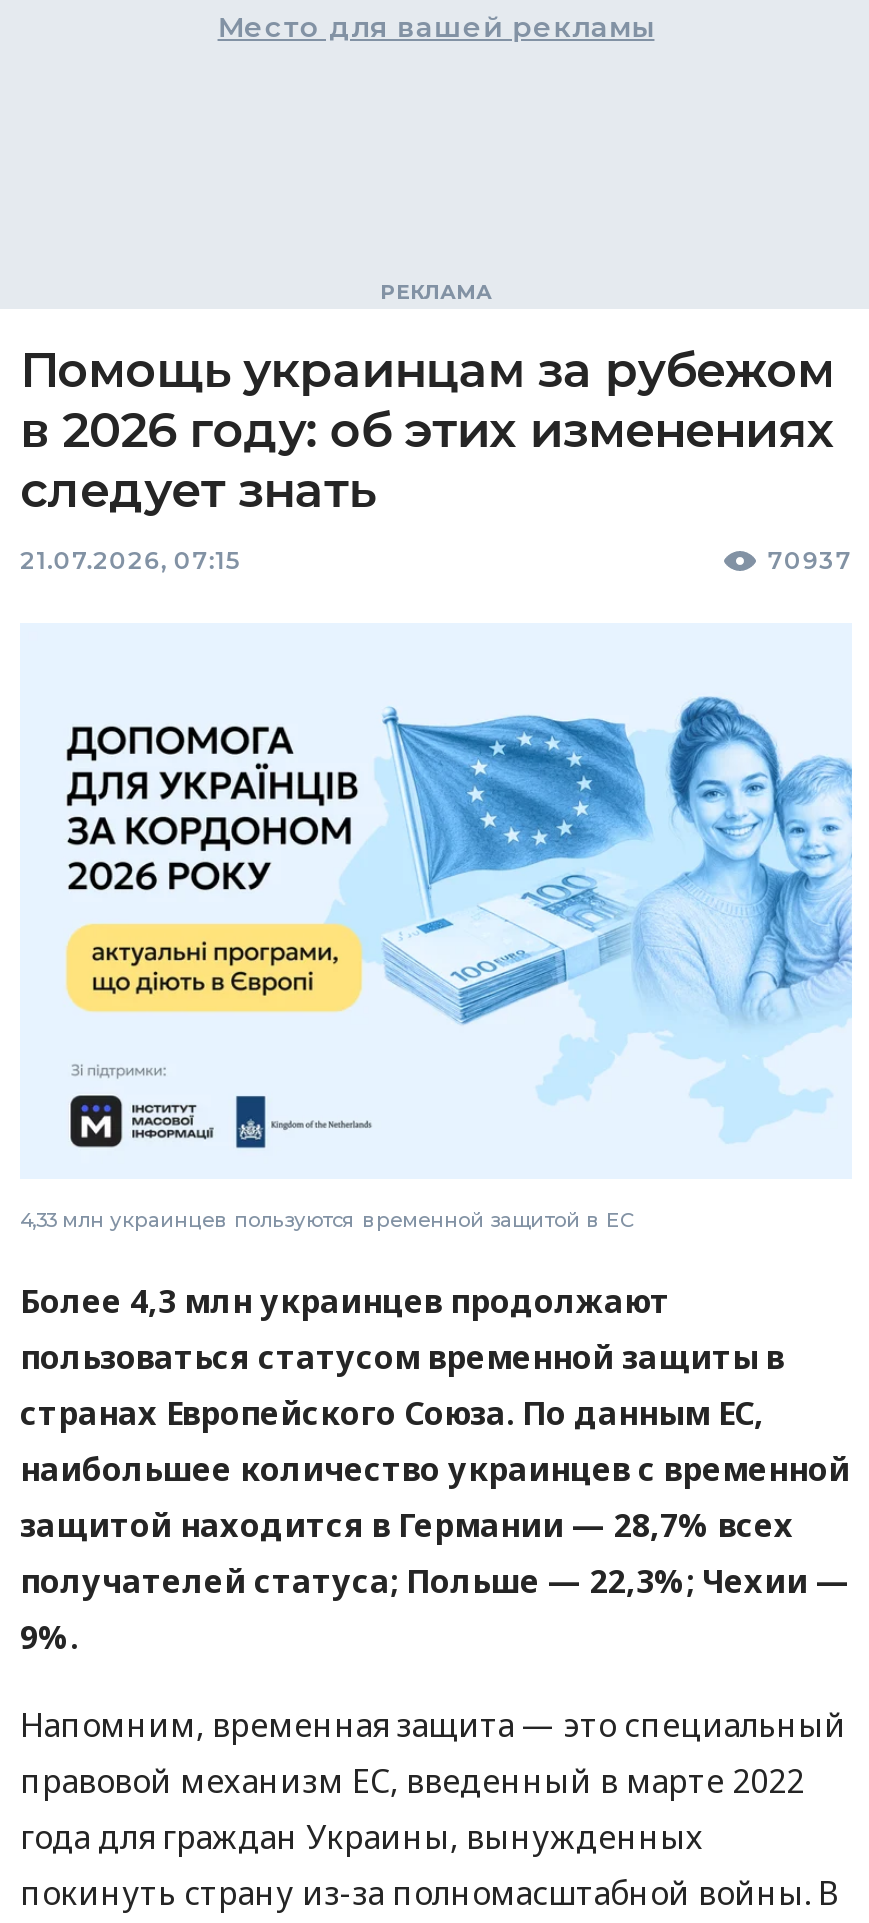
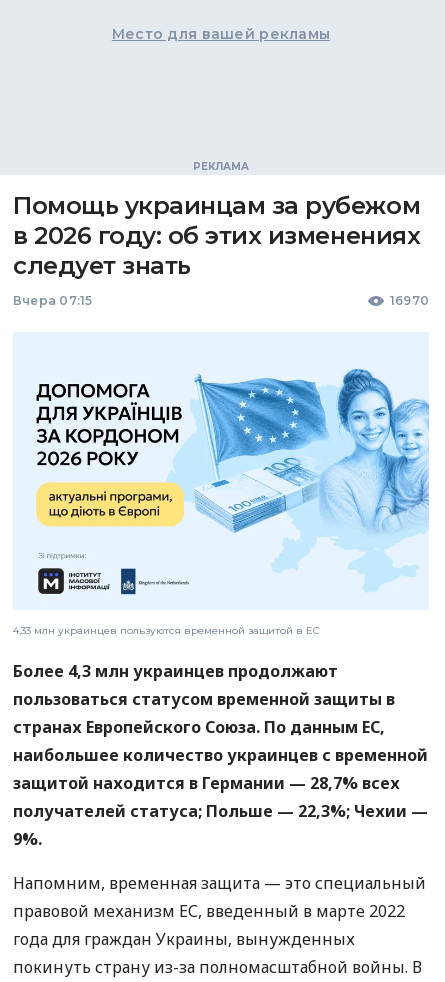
- 21.07.2026, 07:15
- 70937
+ Вчера 07:15
+ 16970
